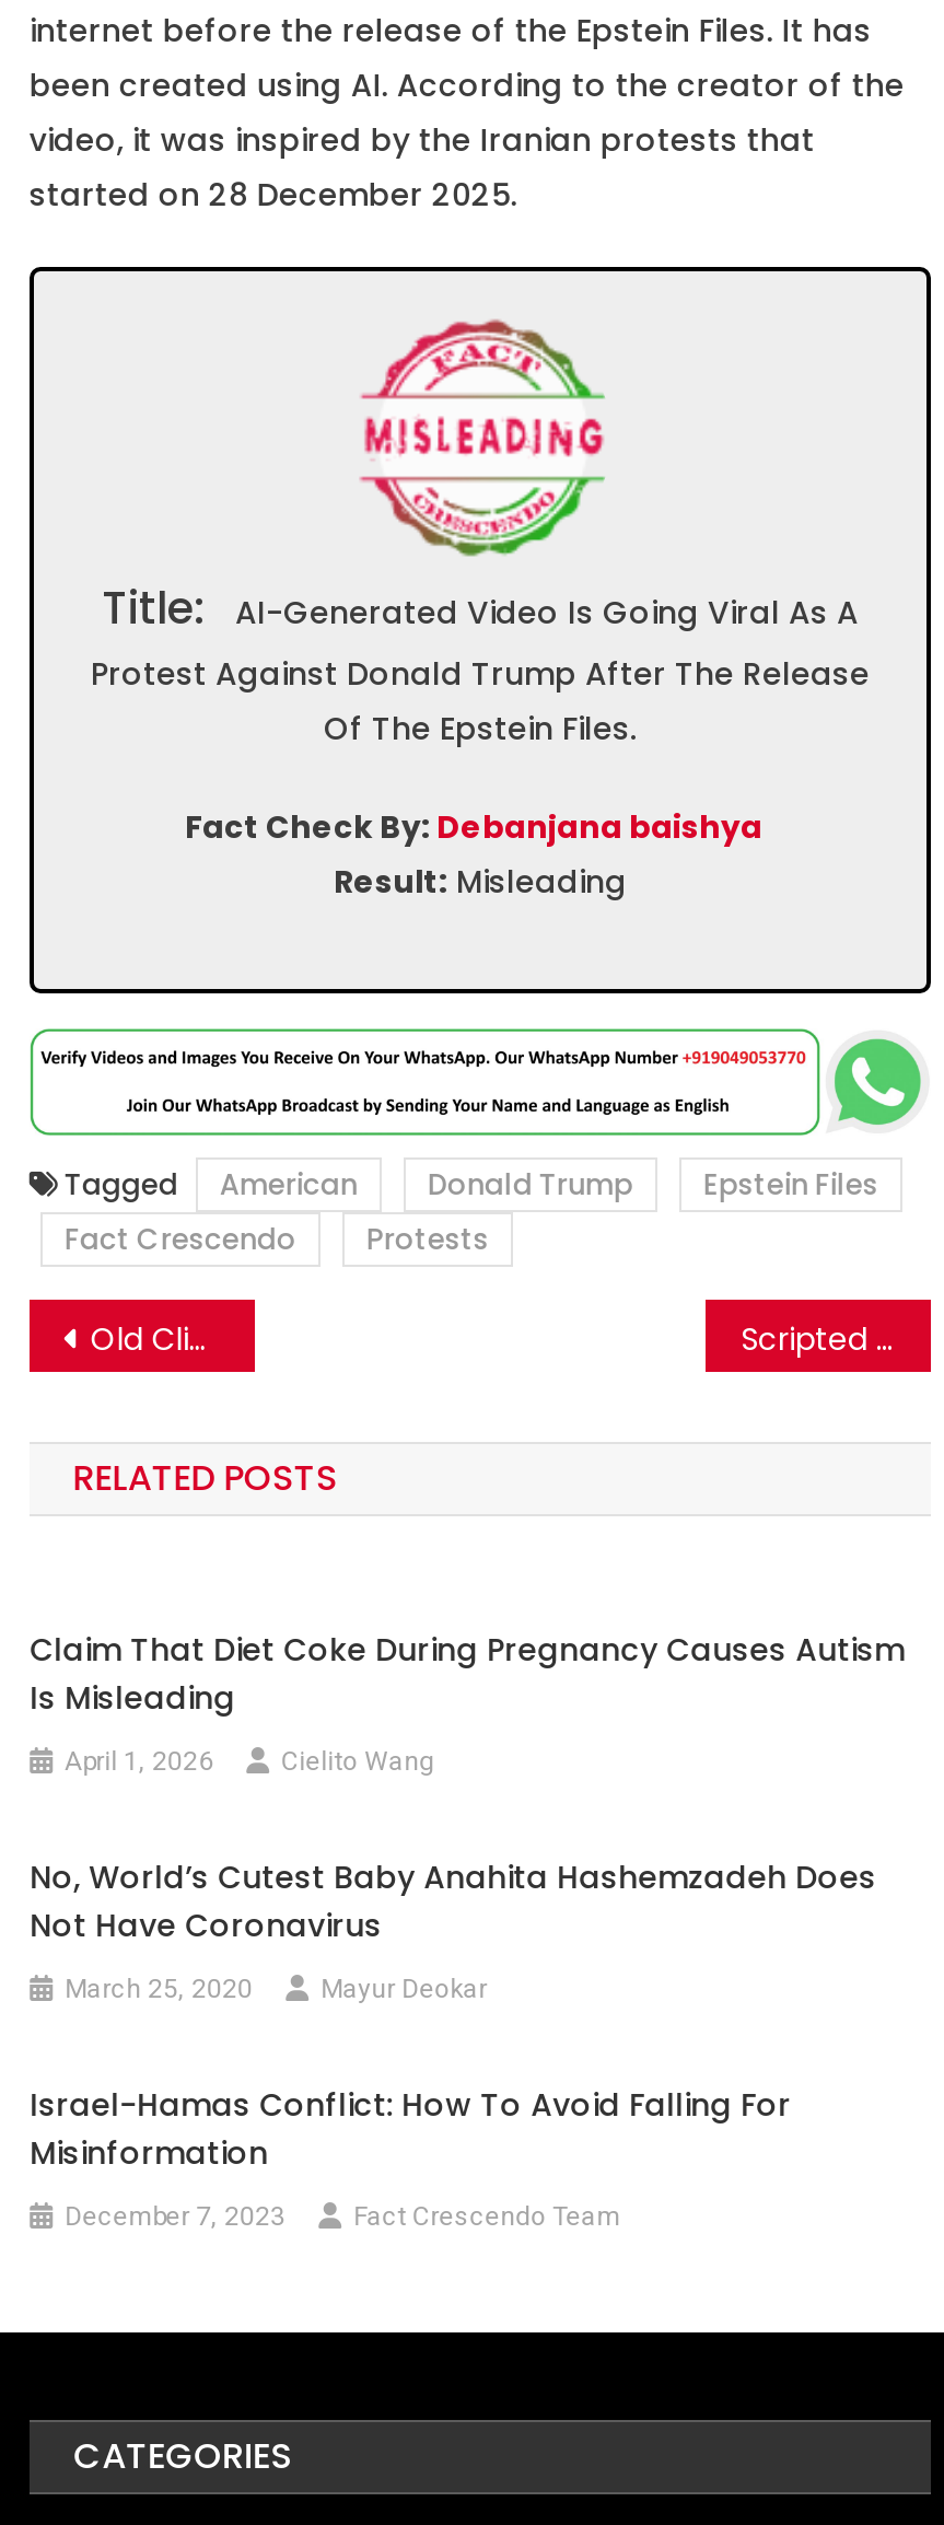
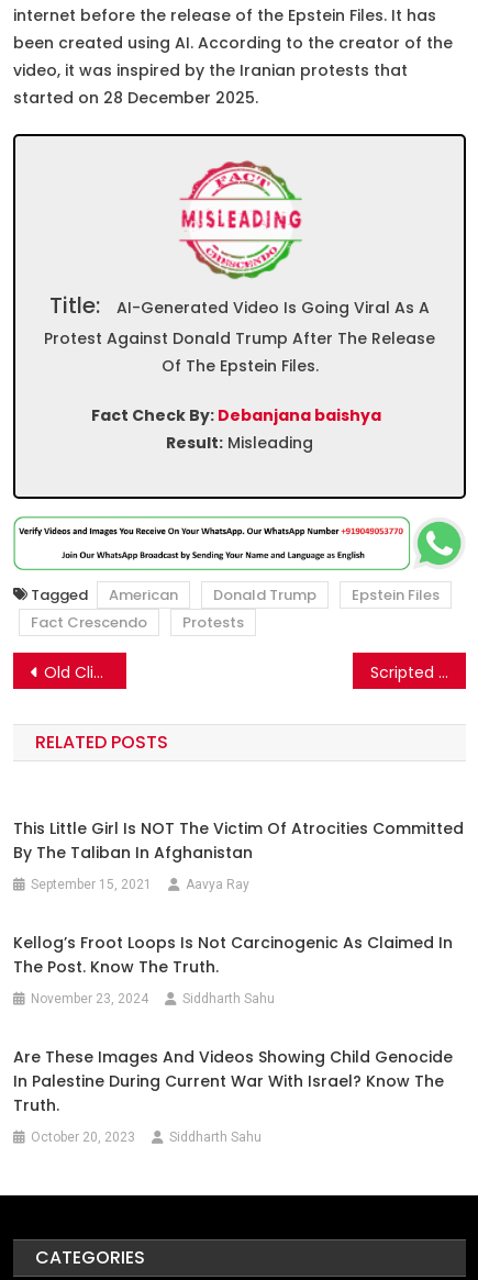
- Claim That Diet Coke During Pregnancy Causes Autism
- Is Misleading
+ This Little Girl Is NOT The Victim Of Atrocities Committed
+ By The Taliban In Afghanistan

- April 1, 2026
- Cielito Wang
+ September 15, 2021
+ Aavya Ray

- No, World’s Cutest Baby Anahita Hashemzadeh Does
- Not Have Coronavirus
+ Kellog’s Froot Loops Is Not Carcinogenic As Claimed In
+ The Post. Know The Truth.

- March 25, 2020
- Mayur Deokar
+ November 23, 2024
+ Siddharth Sahu

- Israel-Hamas Conflict: How To Avoid Falling For
- Misinformation
+ Are These Images And Videos Showing Child Genocide
+ In Palestine During Current War With Israel? Know The
+ Truth.

- December 7, 2023
- Fact Crescendo Team
+ October 20, 2023
+ Siddharth Sahu
